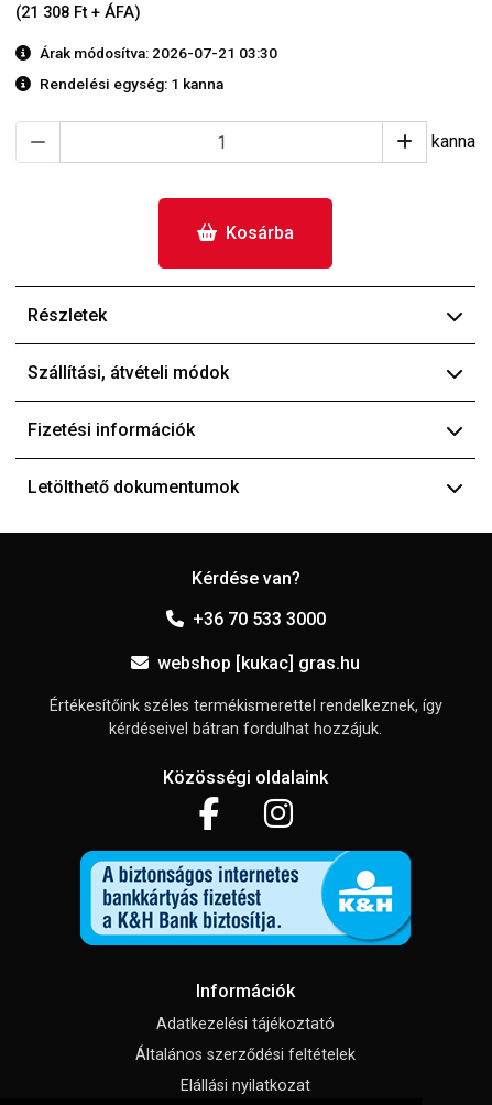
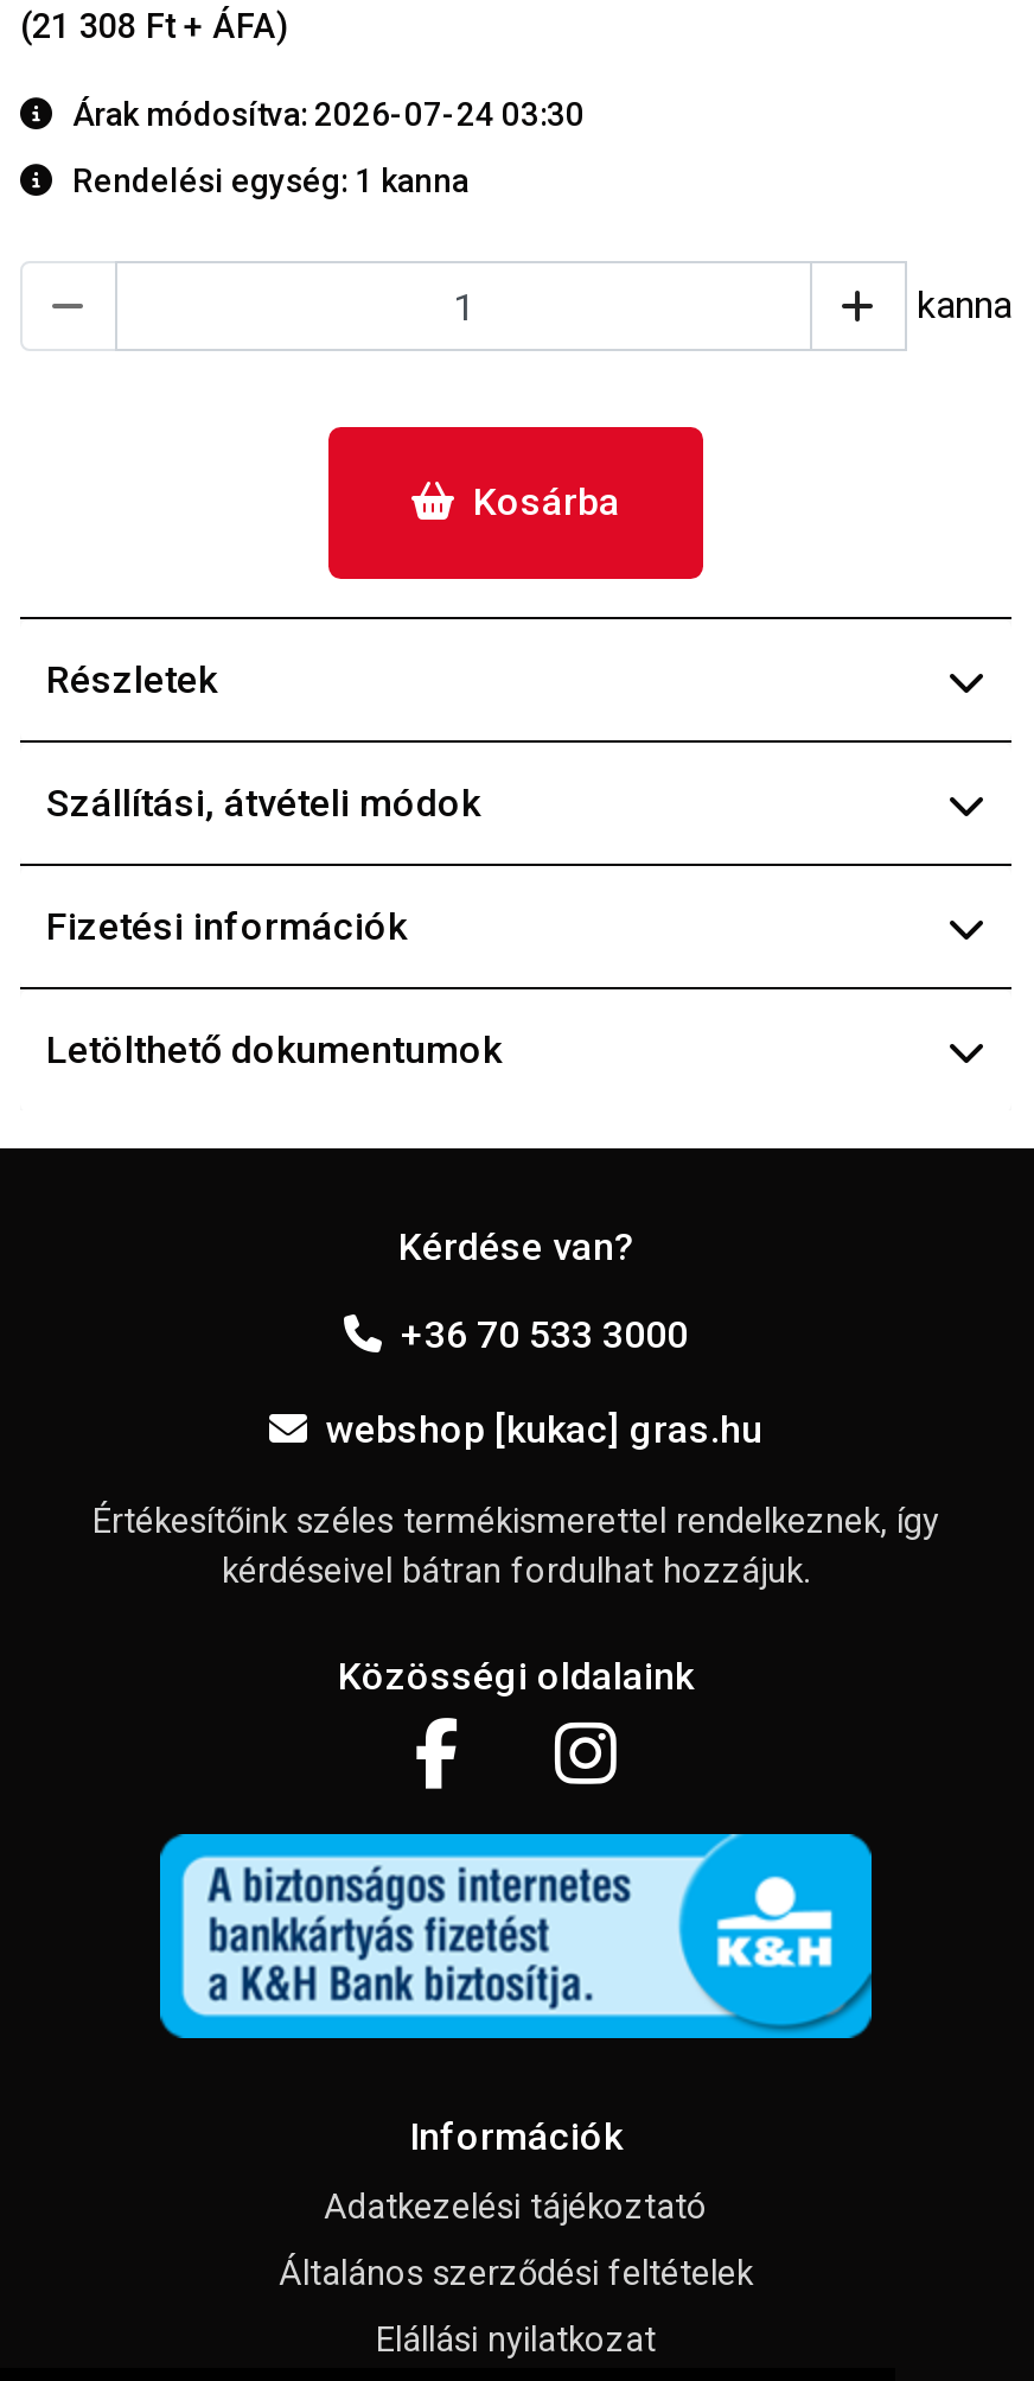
- Árak módosítva: 2026-07-21 03:30
+ Árak módosítva: 2026-07-24 03:30
